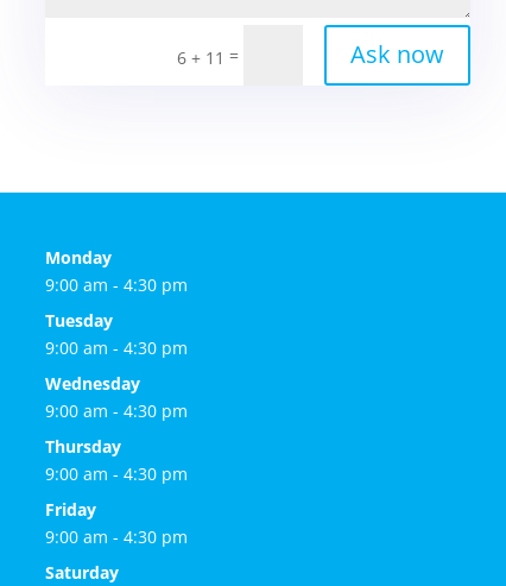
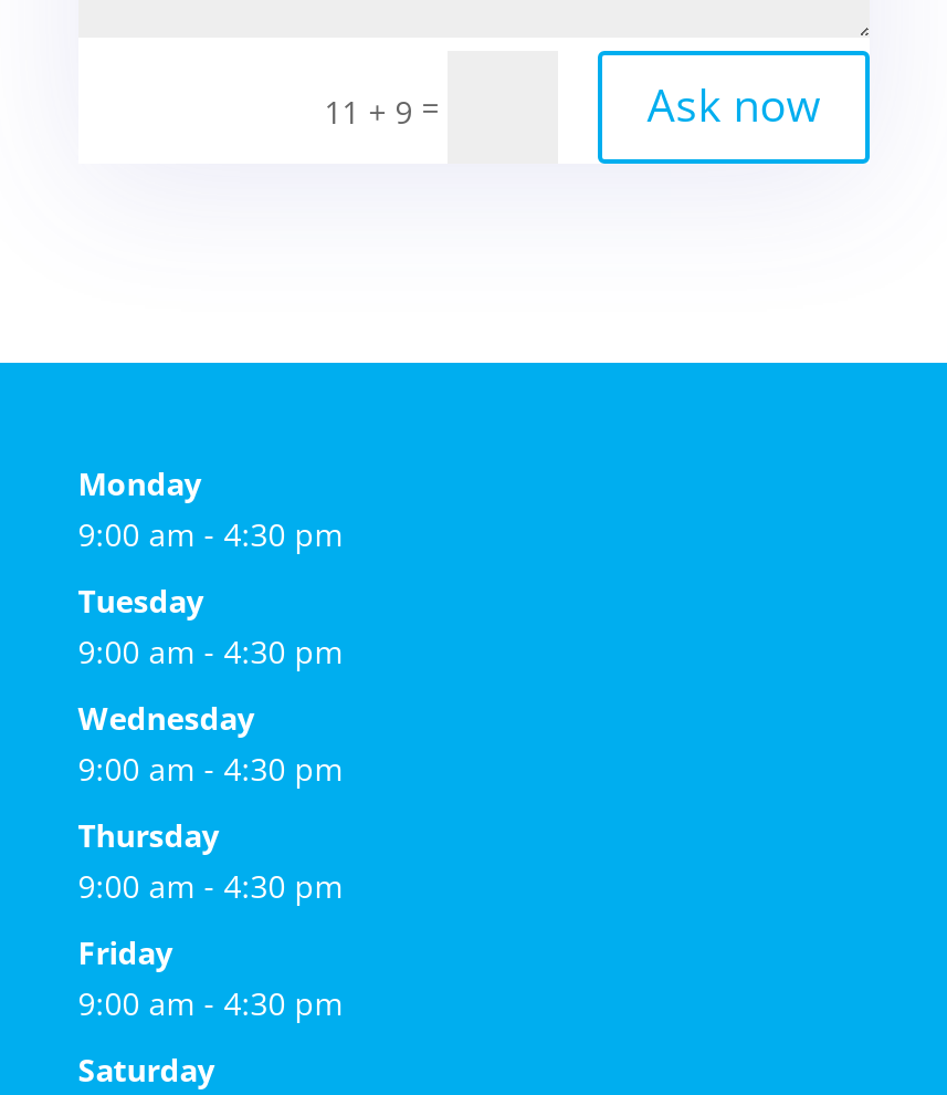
- 6 + 11 =
+ 11 + 9 =
